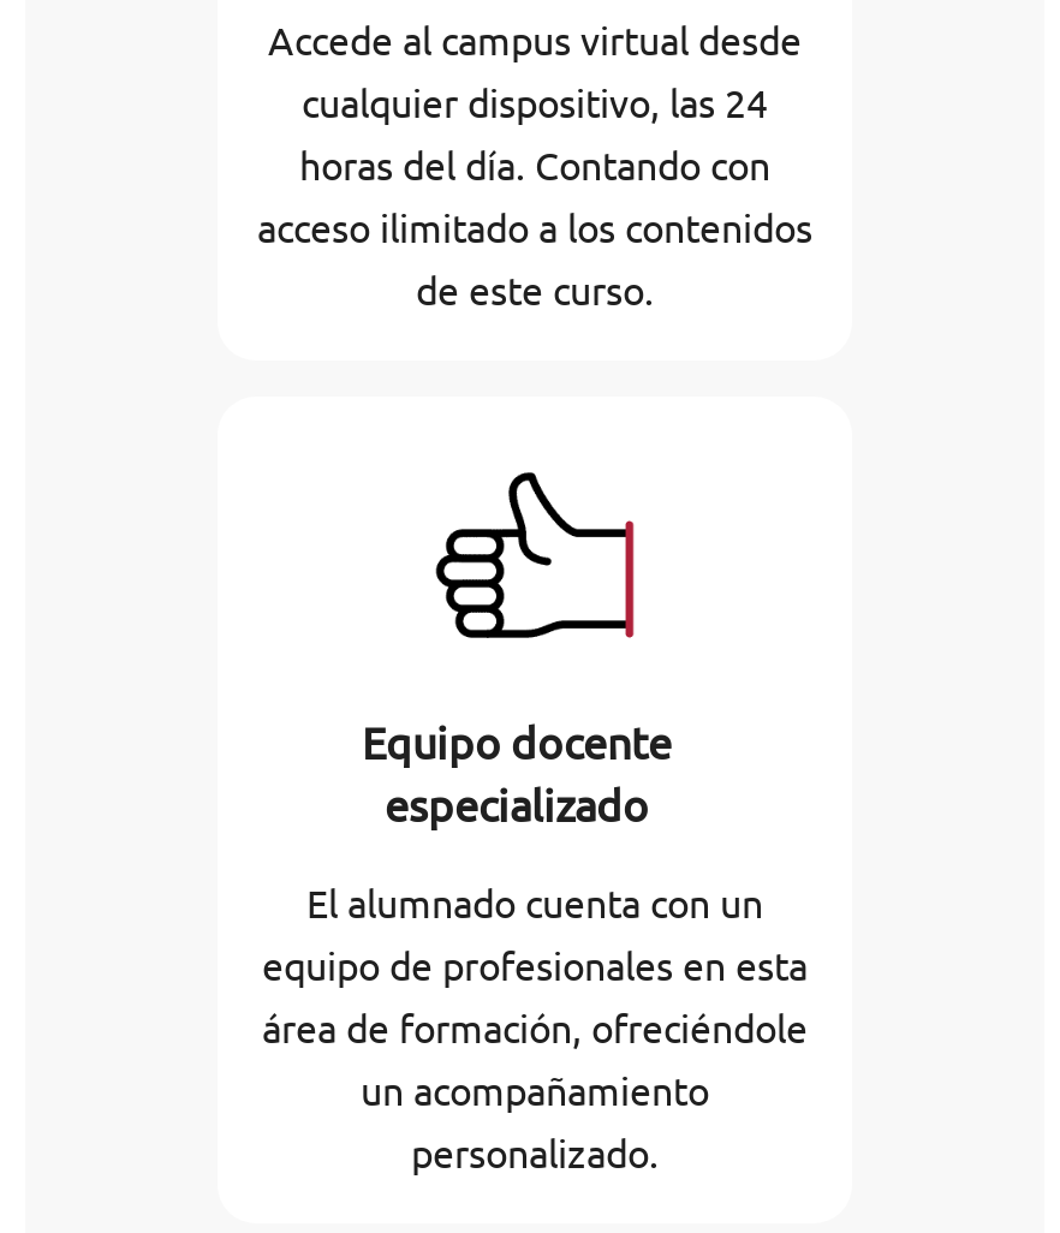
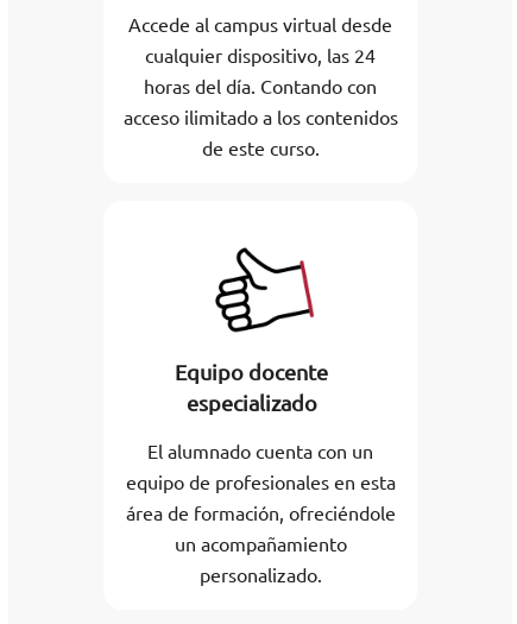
- [image]
+ [image]
